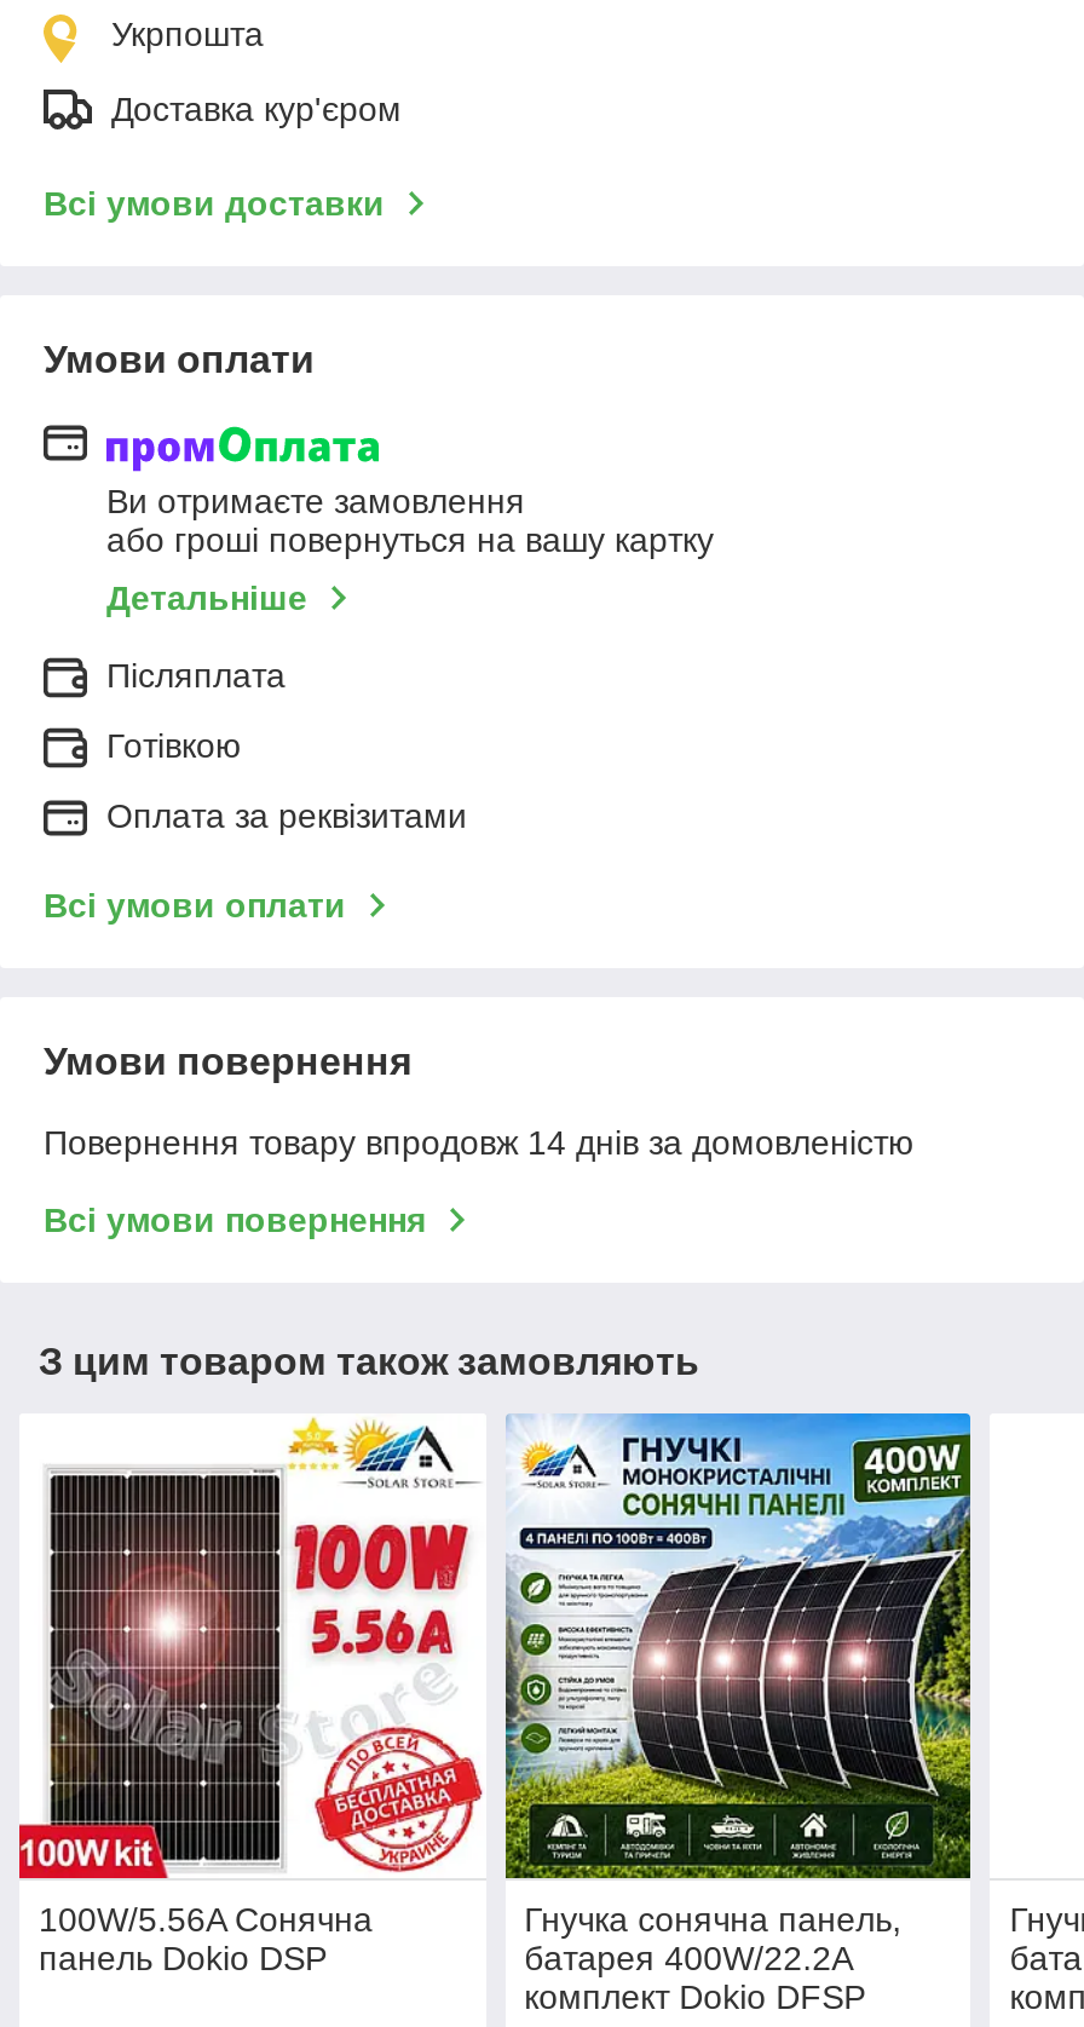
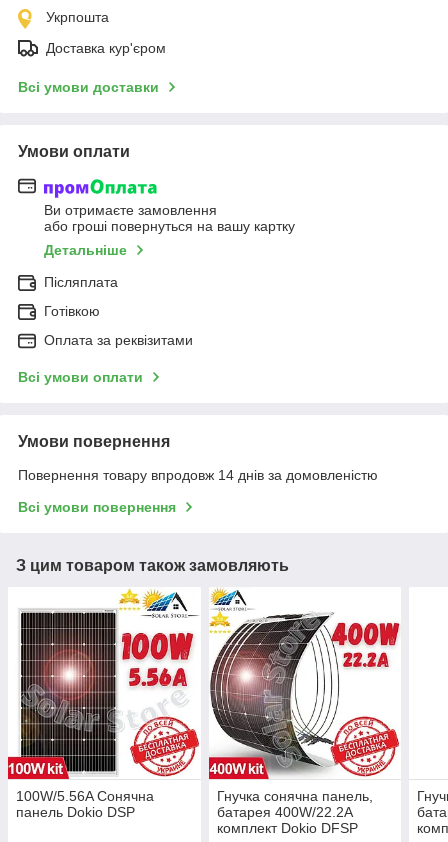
- [image]
+ [image]
